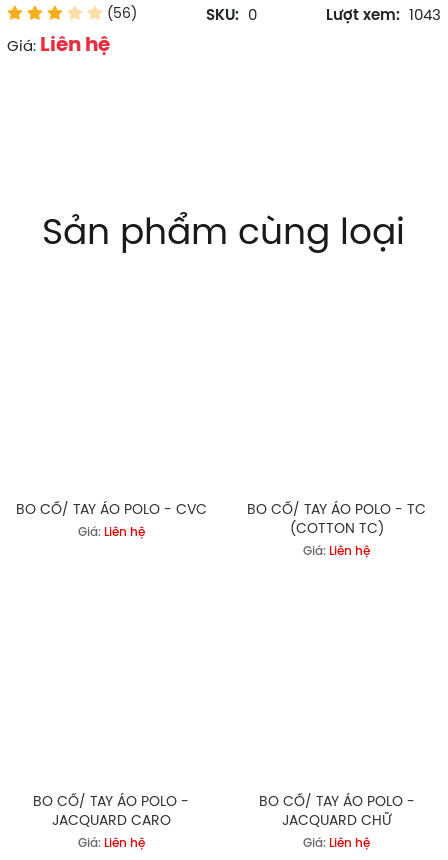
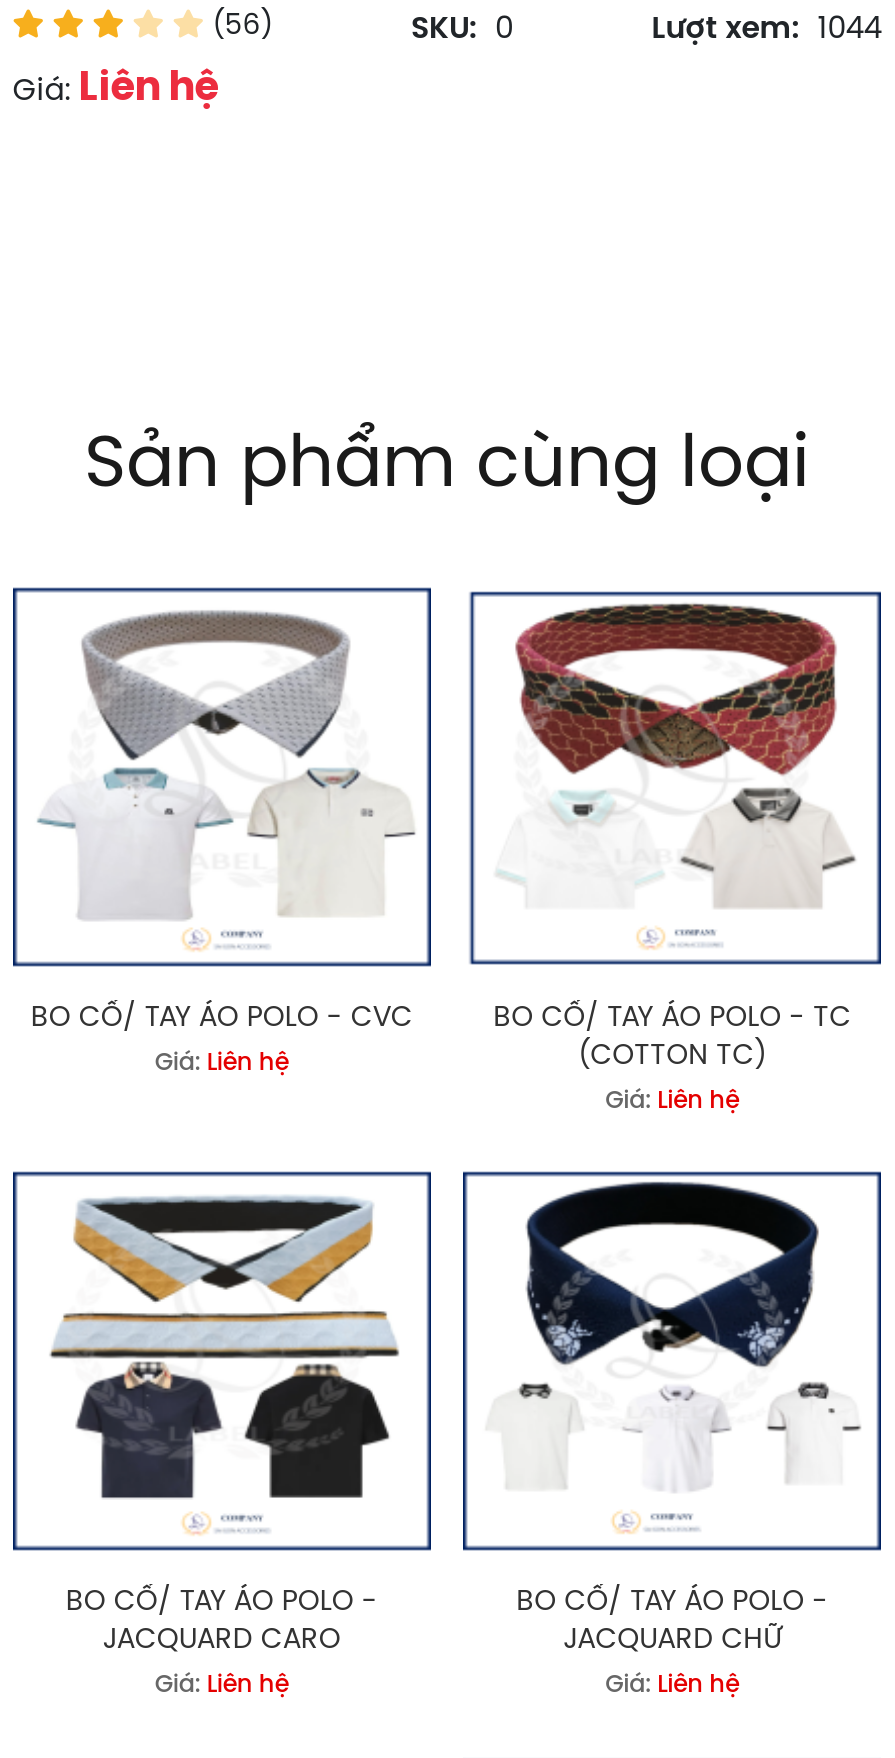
- Lượt xem: 1043
+ Lượt xem: 1044

+ [image]

+ [image]

+ [image]

+ [image]
